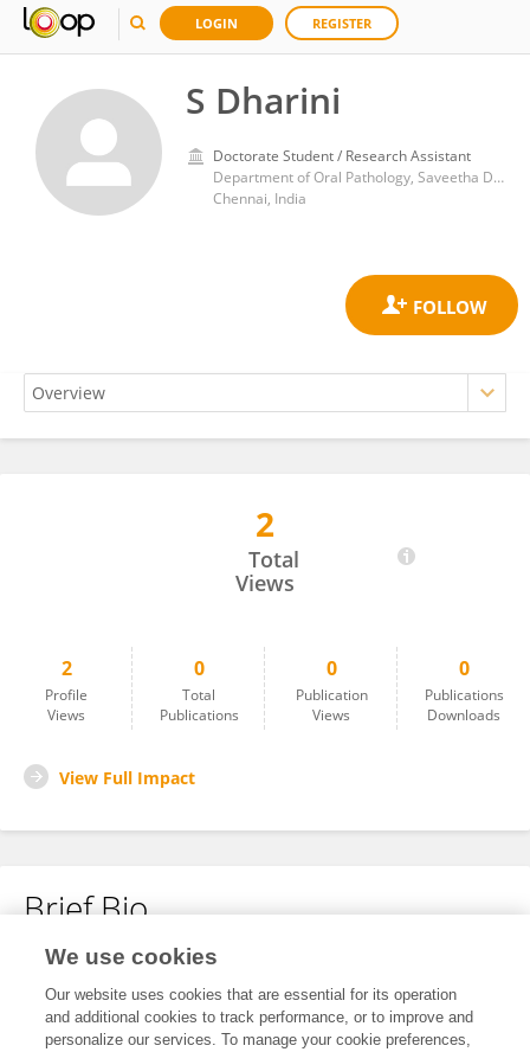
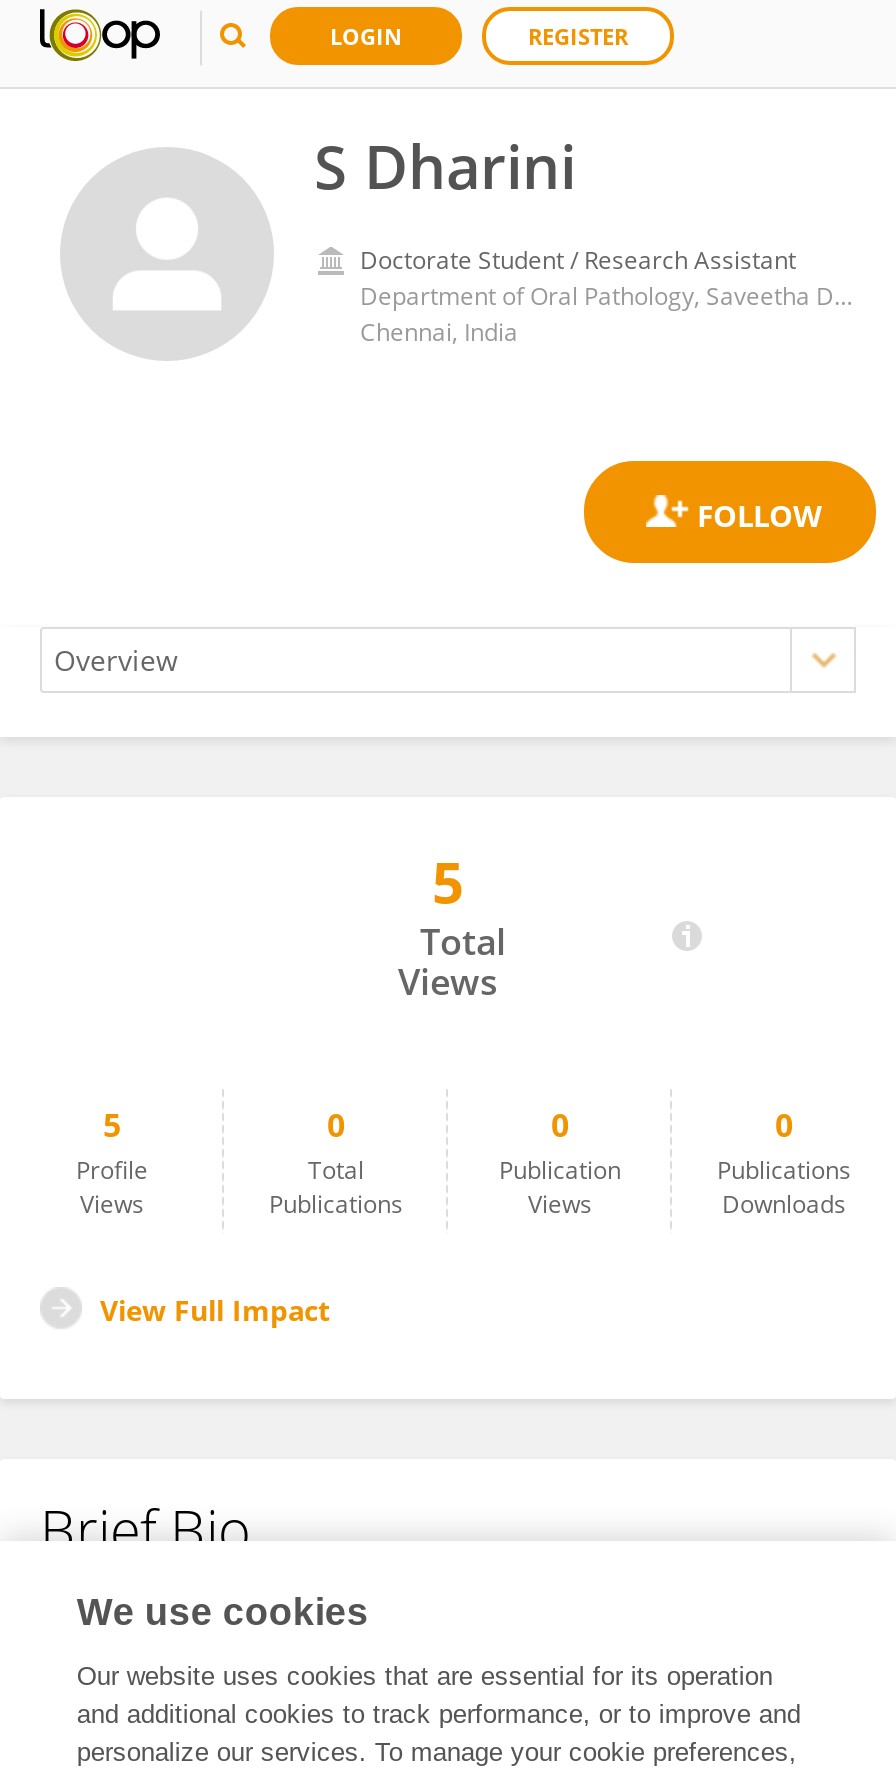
- 2
+ 5

- 2
+ 5
